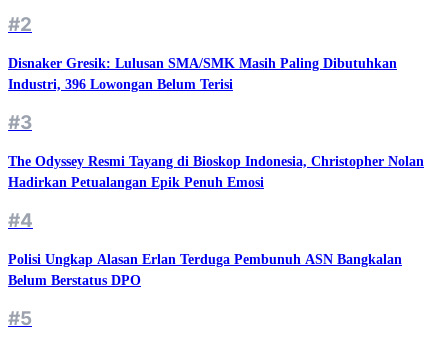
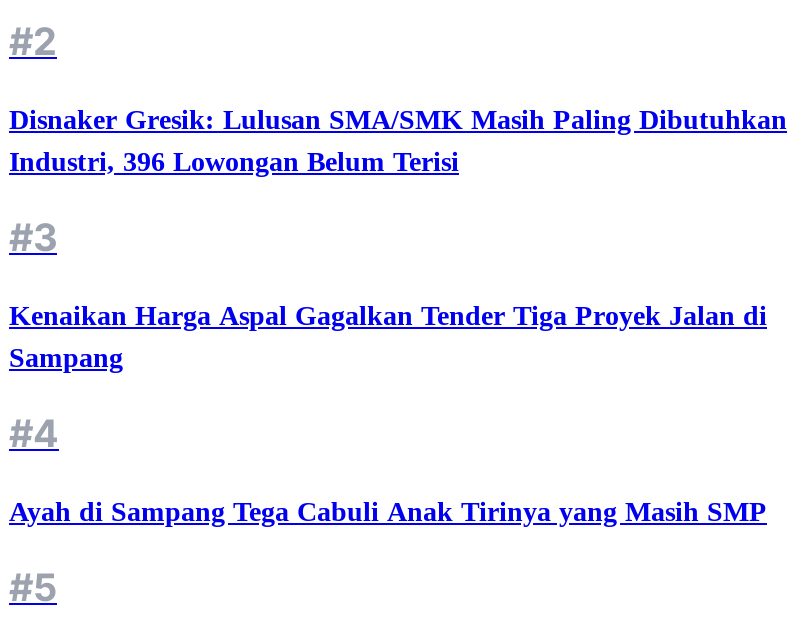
- The Odyssey Resmi Tayang di Bioskop Indonesia, Christopher Nolan
- Hadirkan Petualangan Epik Penuh Emosi
+ Kenaikan Harga Aspal Gagalkan Tender Tiga Proyek Jalan di
+ Sampang

- Polisi Ungkap Alasan Erlan Terduga Pembunuh ASN Bangkalan
- Belum Berstatus DPO
+ Ayah di Sampang Tega Cabuli Anak Tirinya yang Masih SMP
